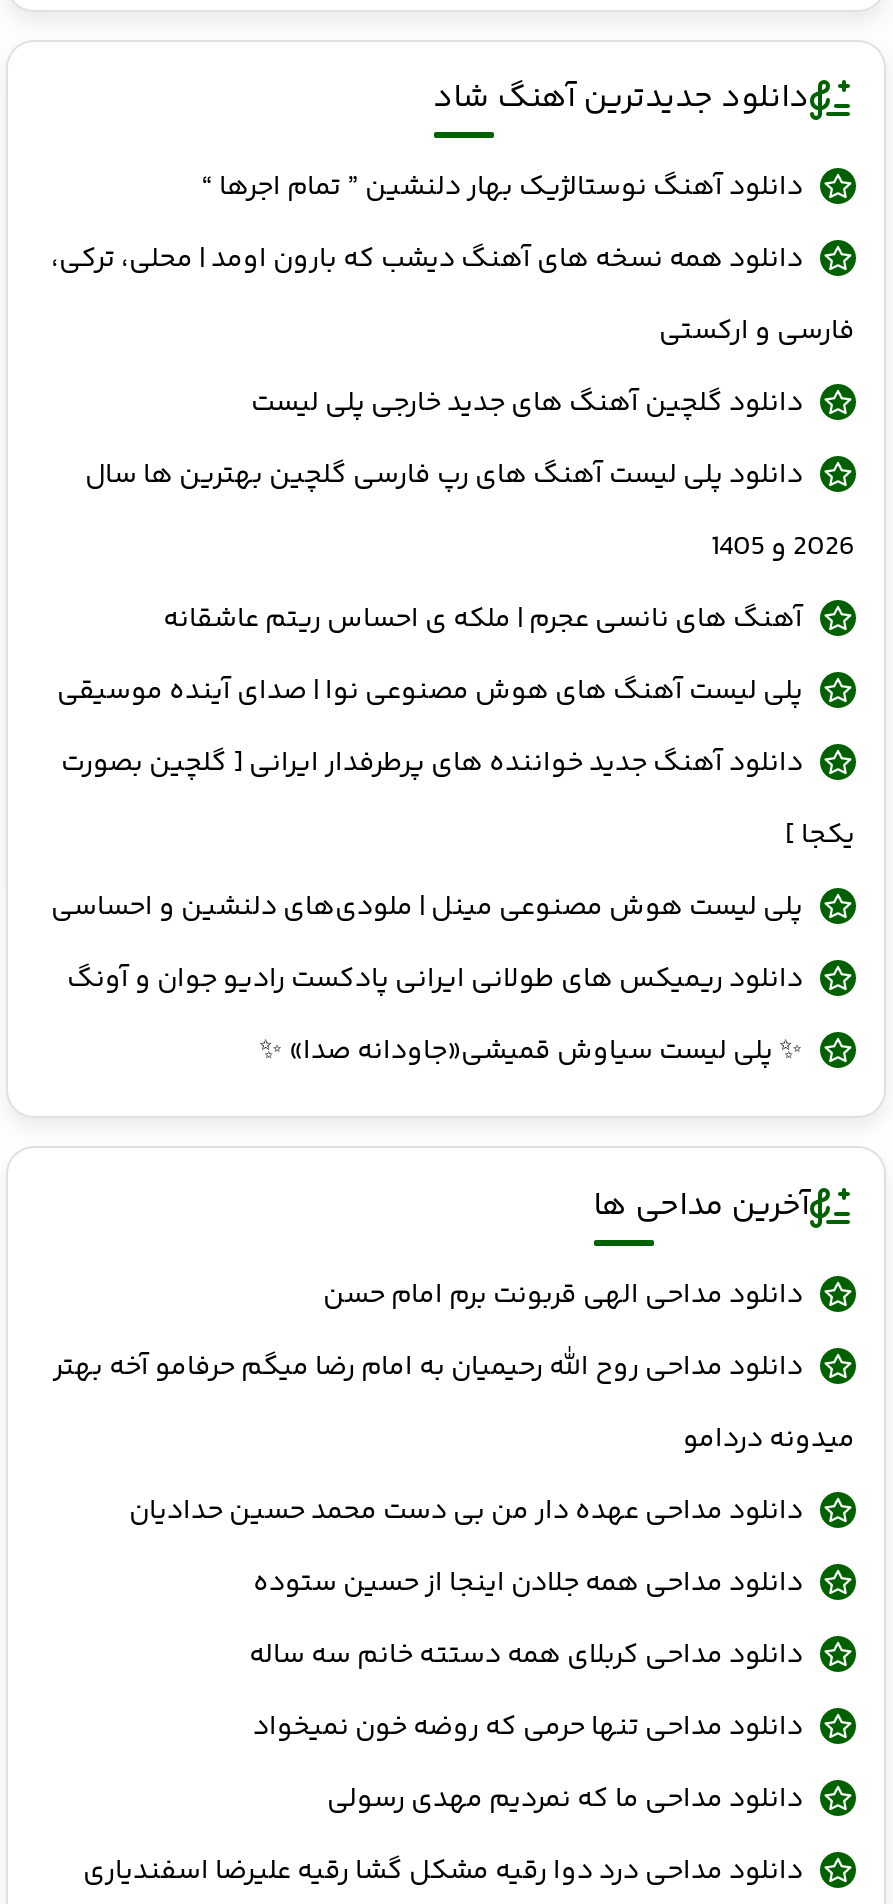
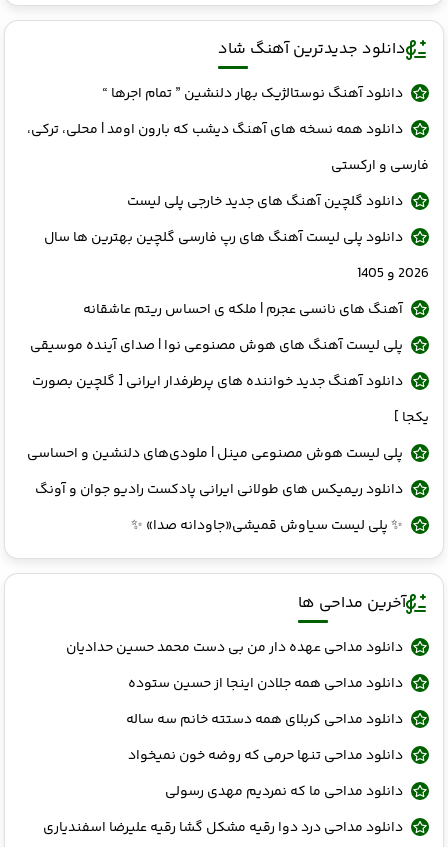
- دانلود مداحی الهی قربونت برم امام حسن
- دانلود مداحی روح الله رحیمیان به امام رضا میگم حرفامو آخه بهتر
- میدونه دردامو
